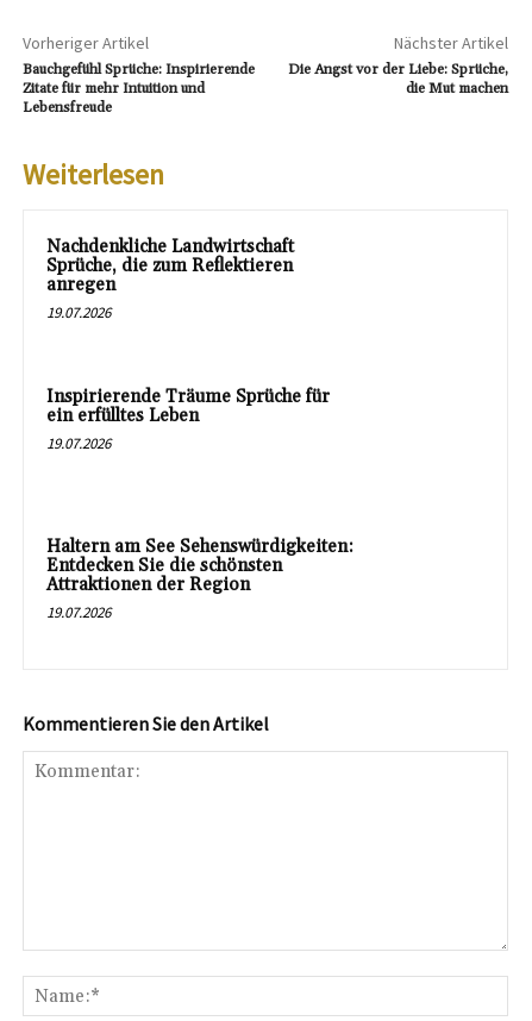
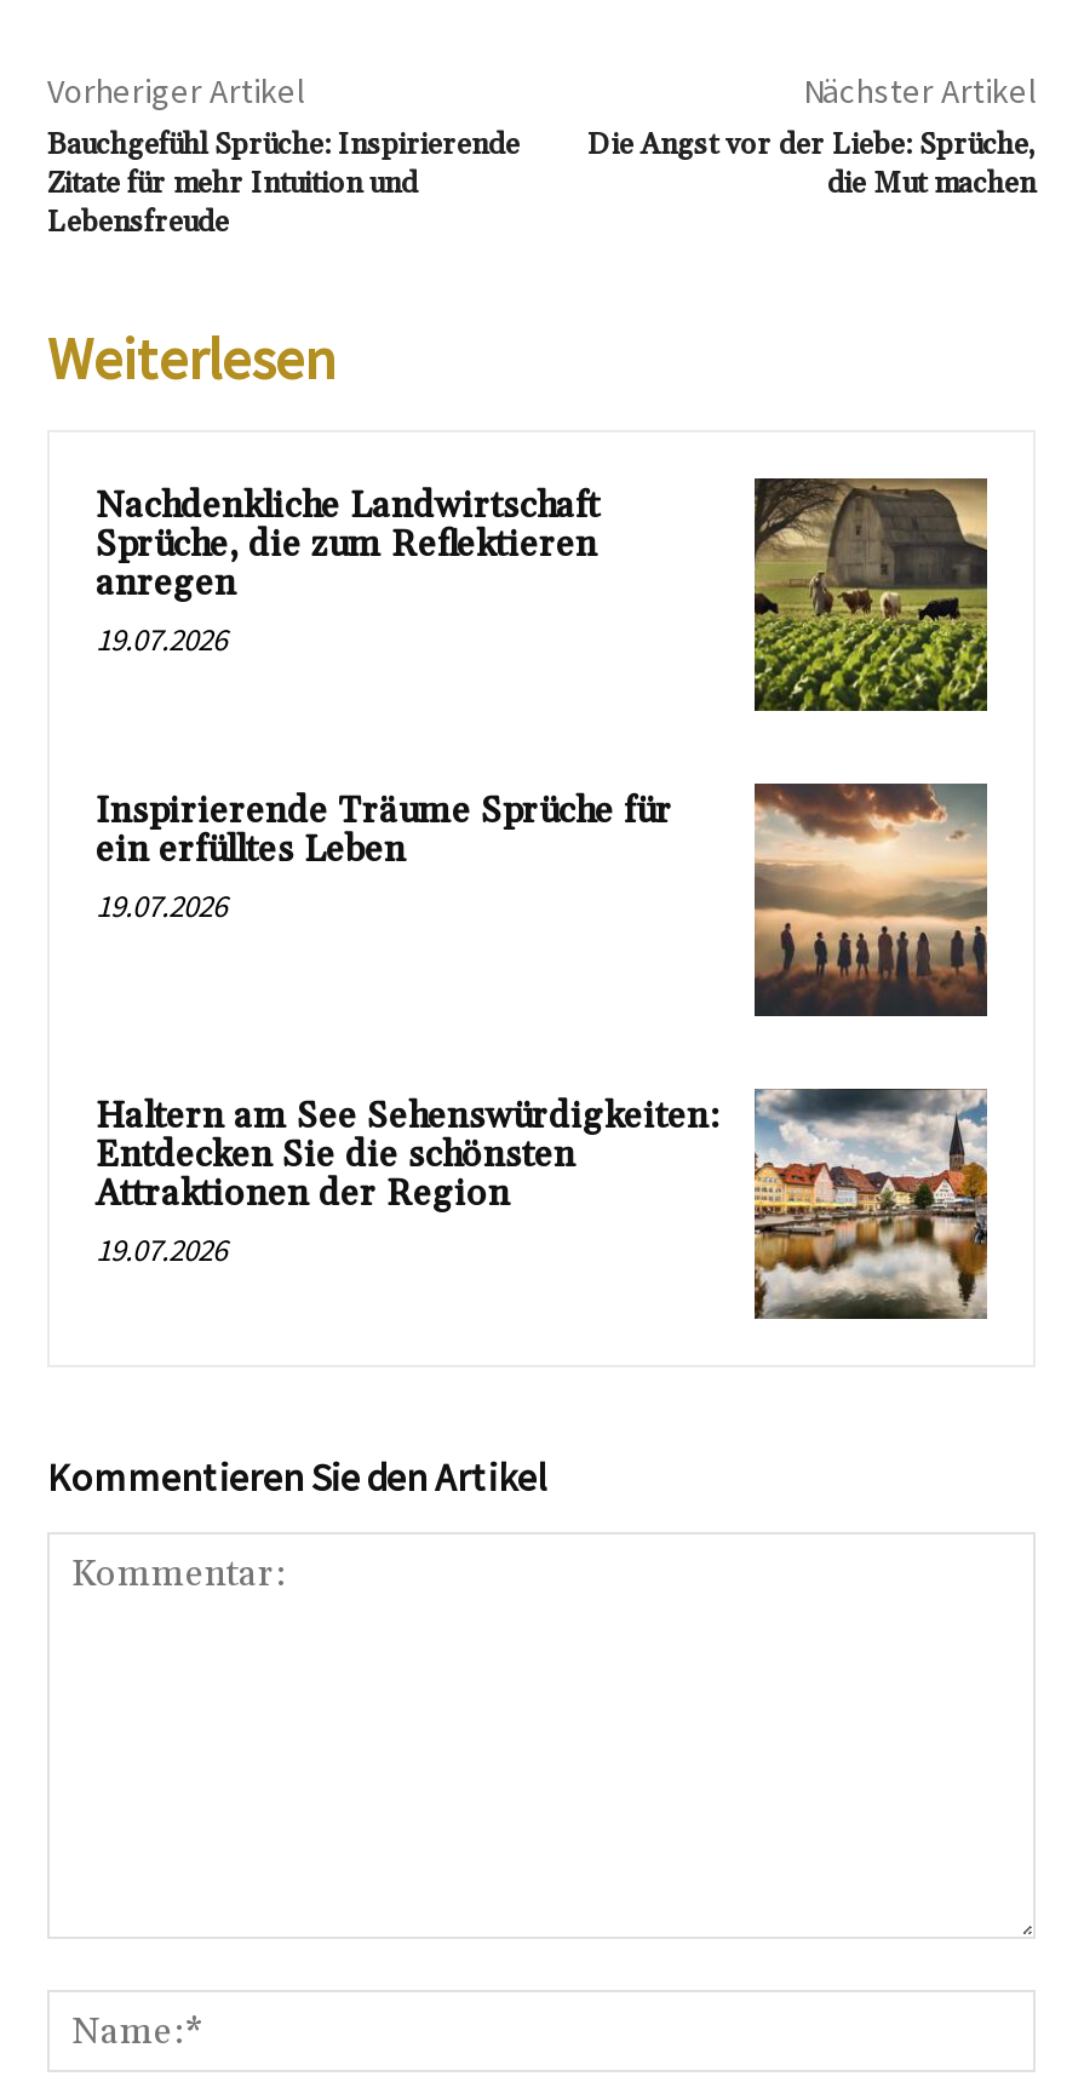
+ [image]

+ [image]

+ [image]
